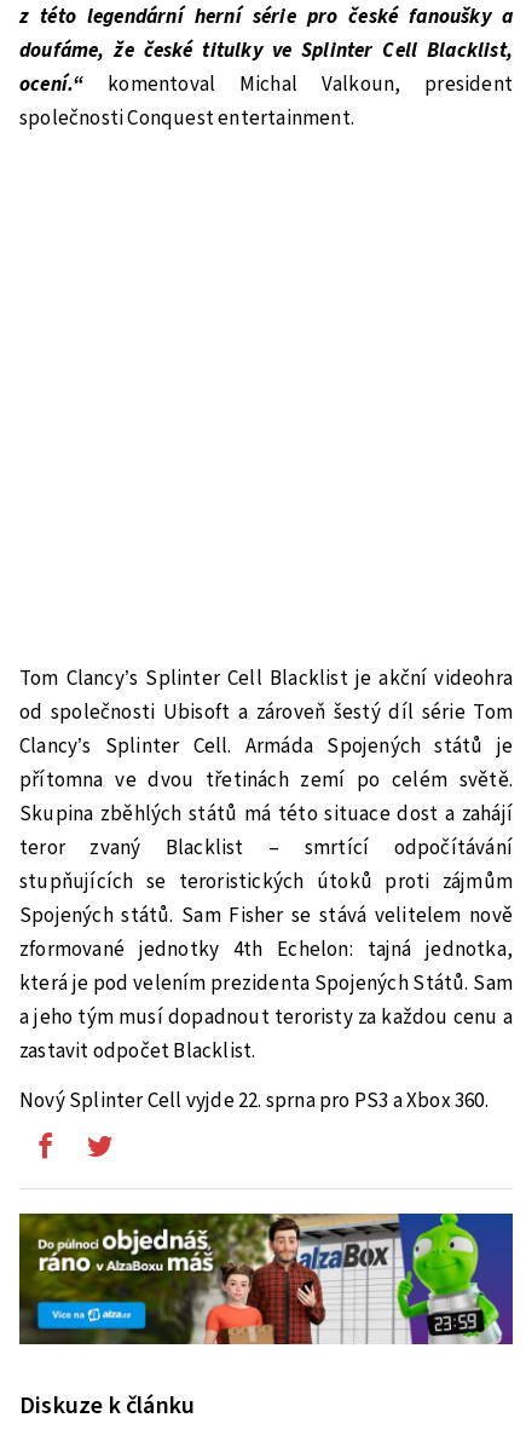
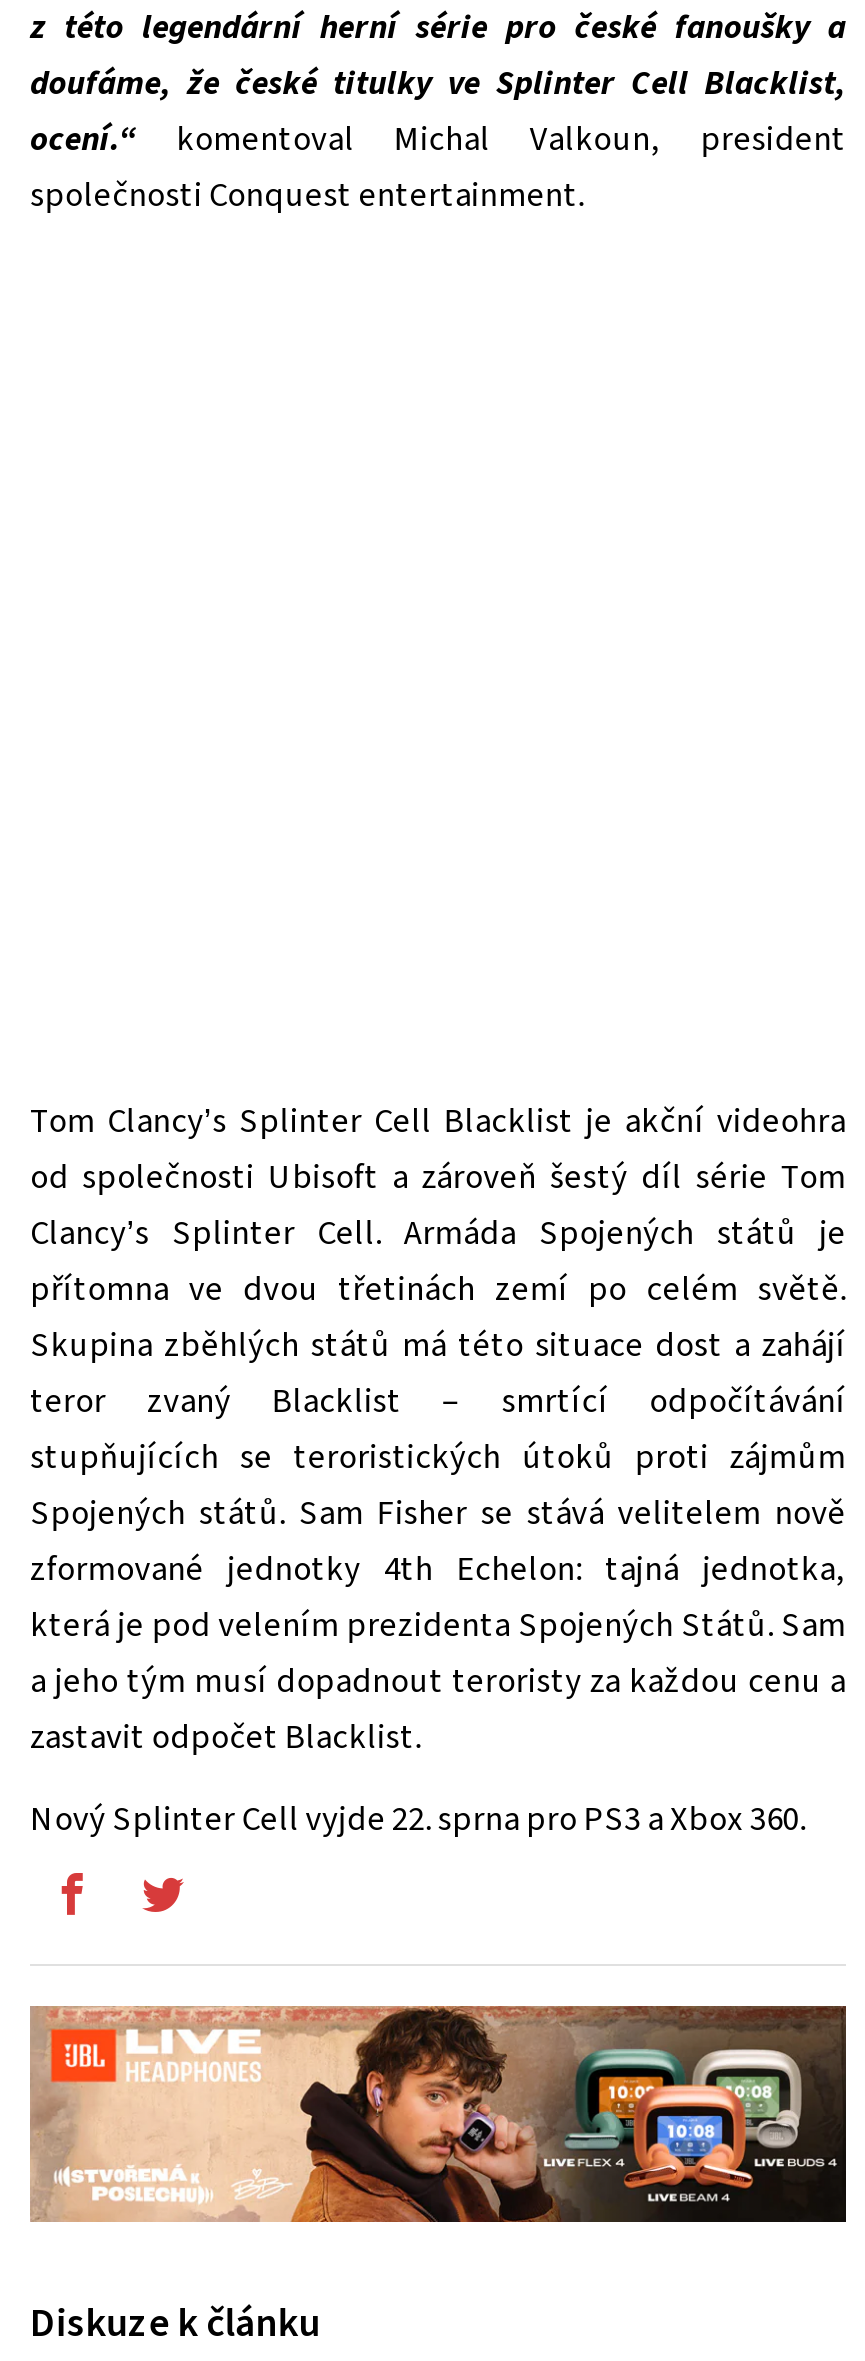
- [image]
+ [image]
